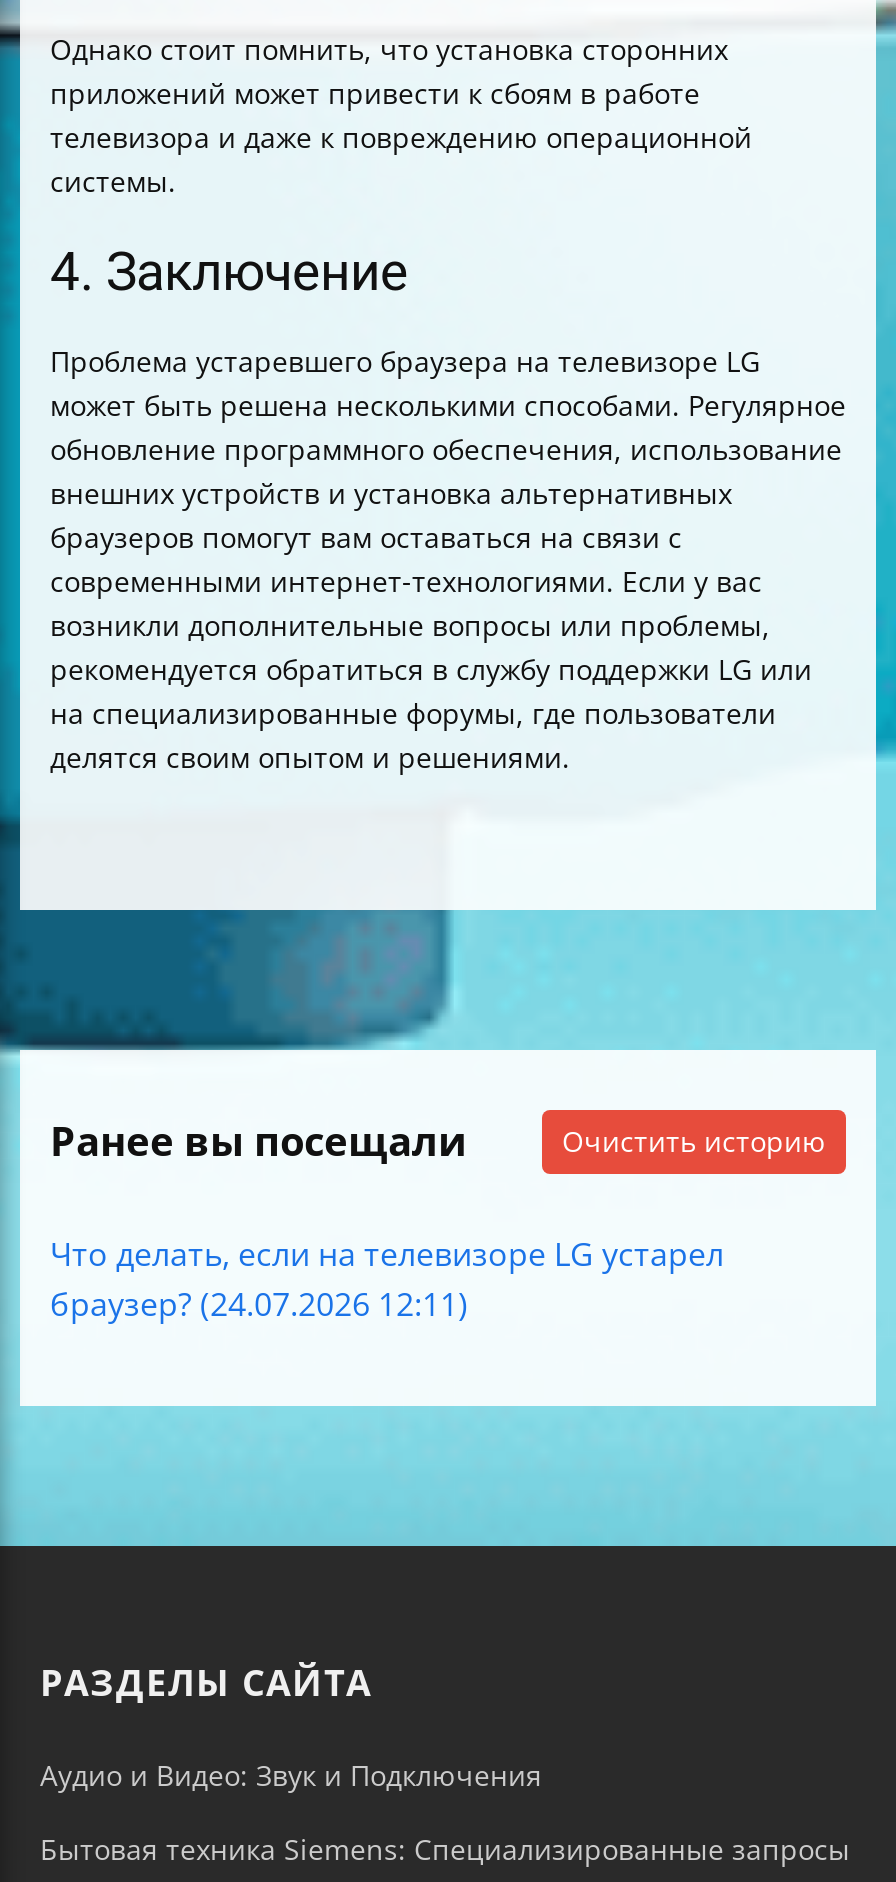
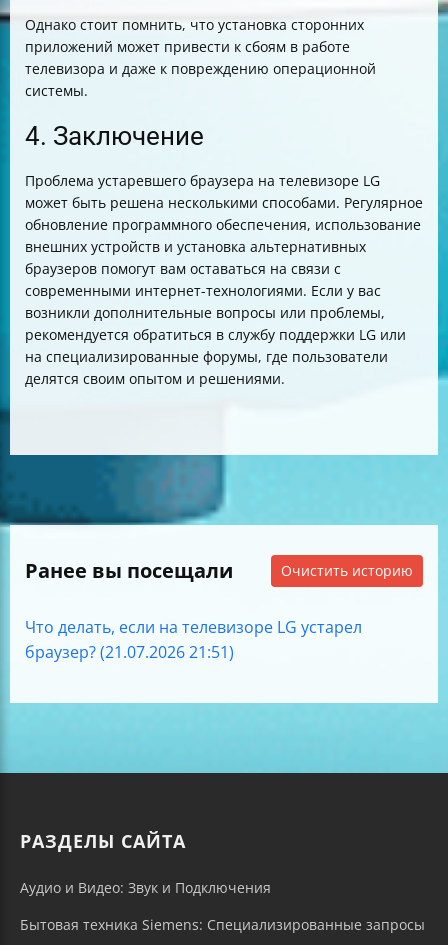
- браузер? (24.07.2026 12:11)
+ браузер? (21.07.2026 21:51)
